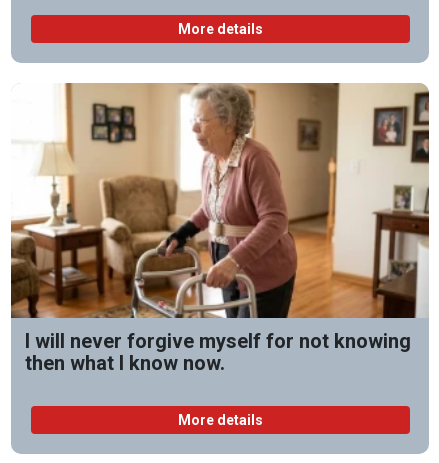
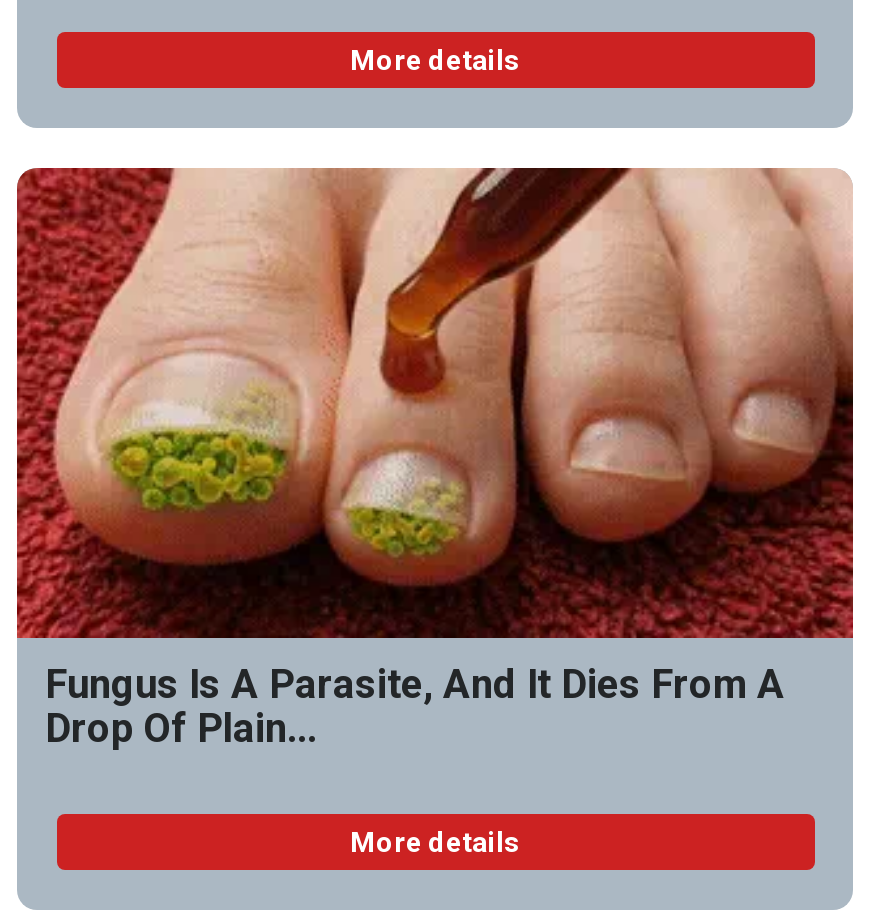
- [image]
- I will never forgive myself for not knowing
- then what I know now.
+ [image]
+ Fungus Is A Parasite, And It Dies From A
+ Drop Of Plain...
